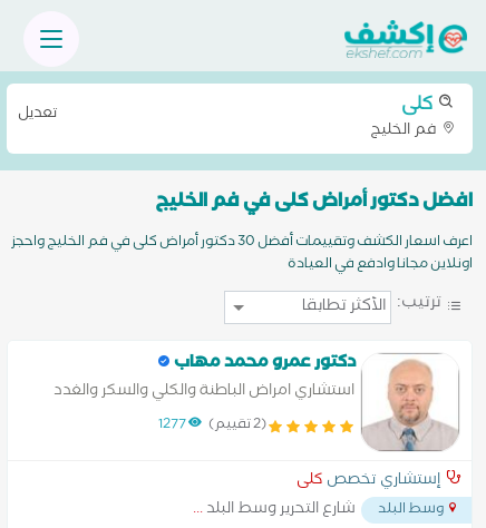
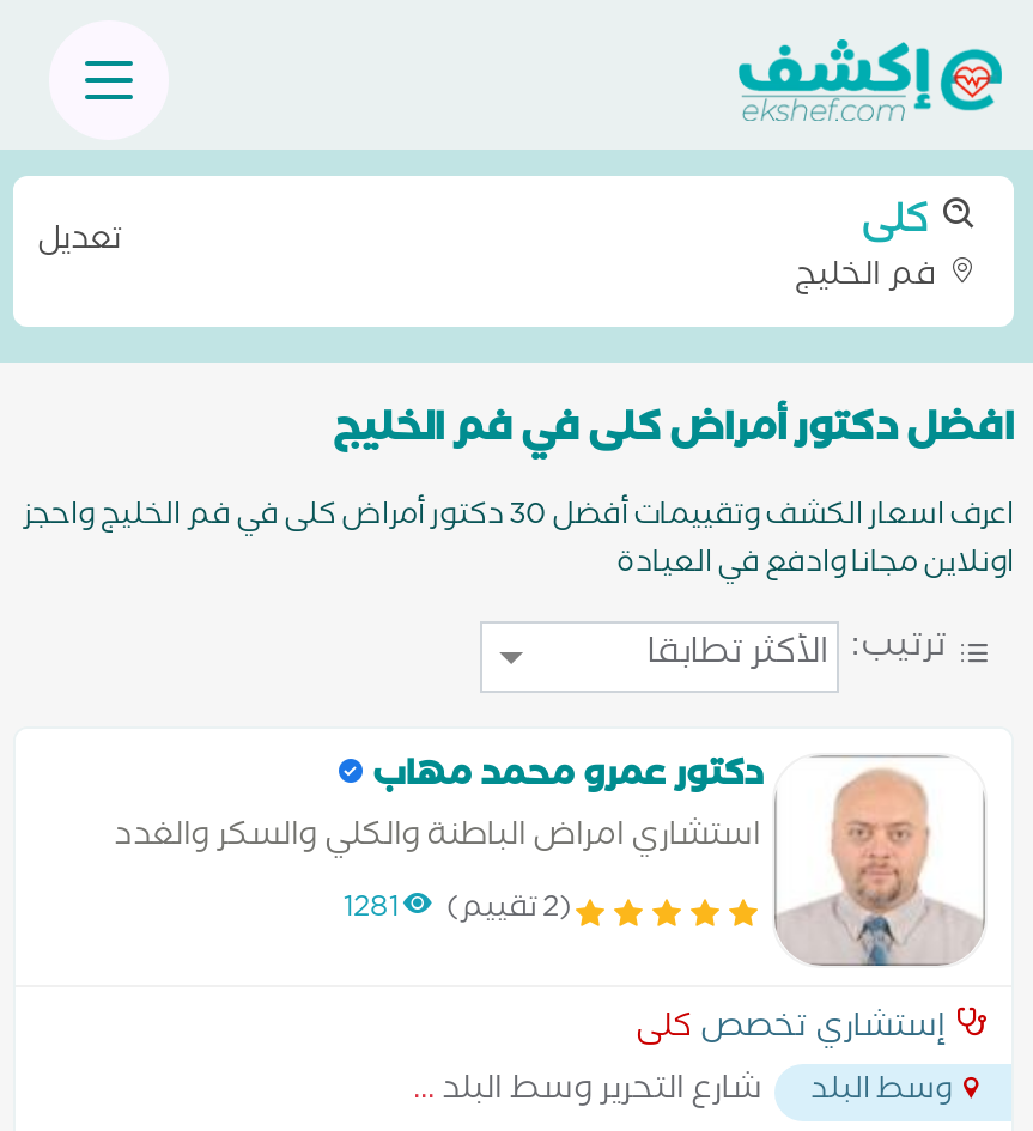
- 1277
+ 1281
